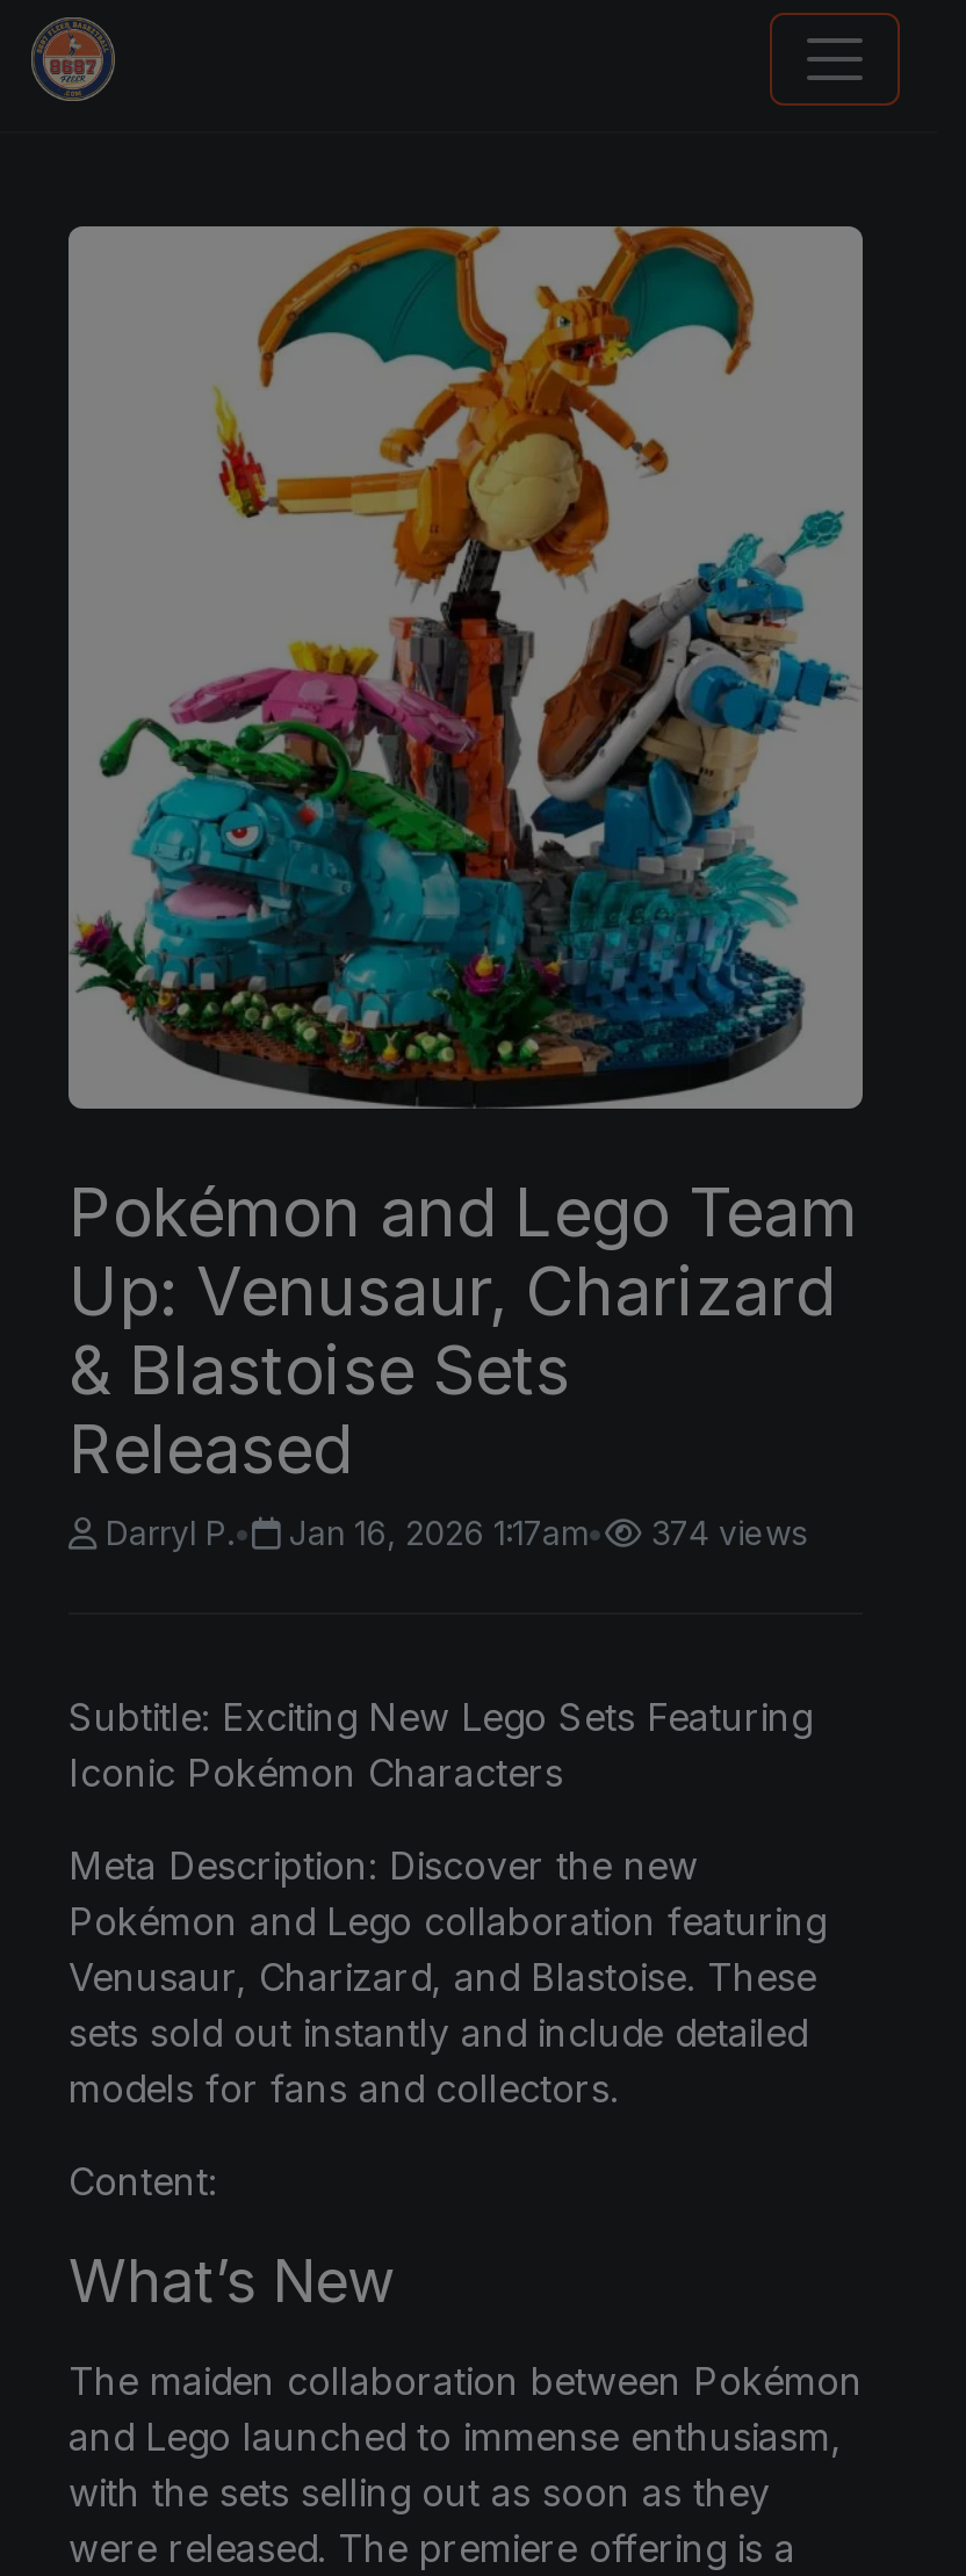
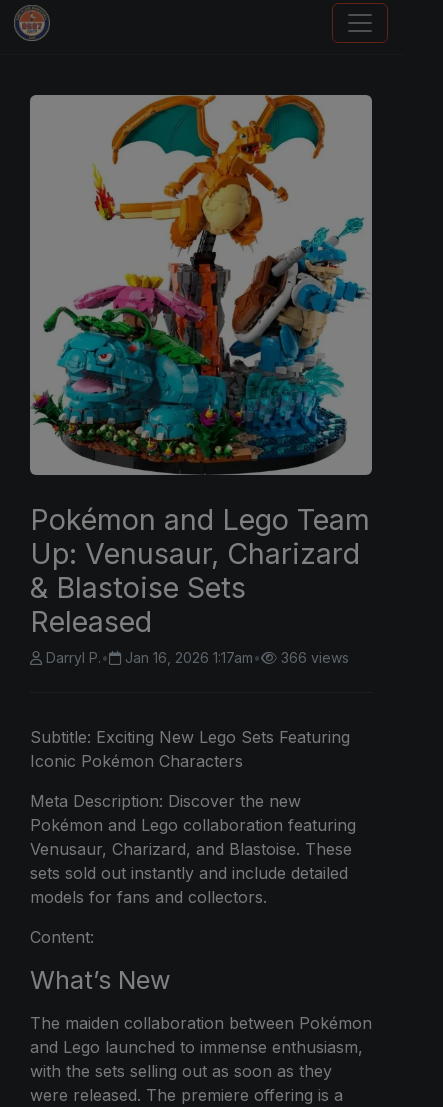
- Darryl P.• Jan 16, 2026 1:17am• 374 views
+ Darryl P.• Jan 16, 2026 1:17am• 366 views
